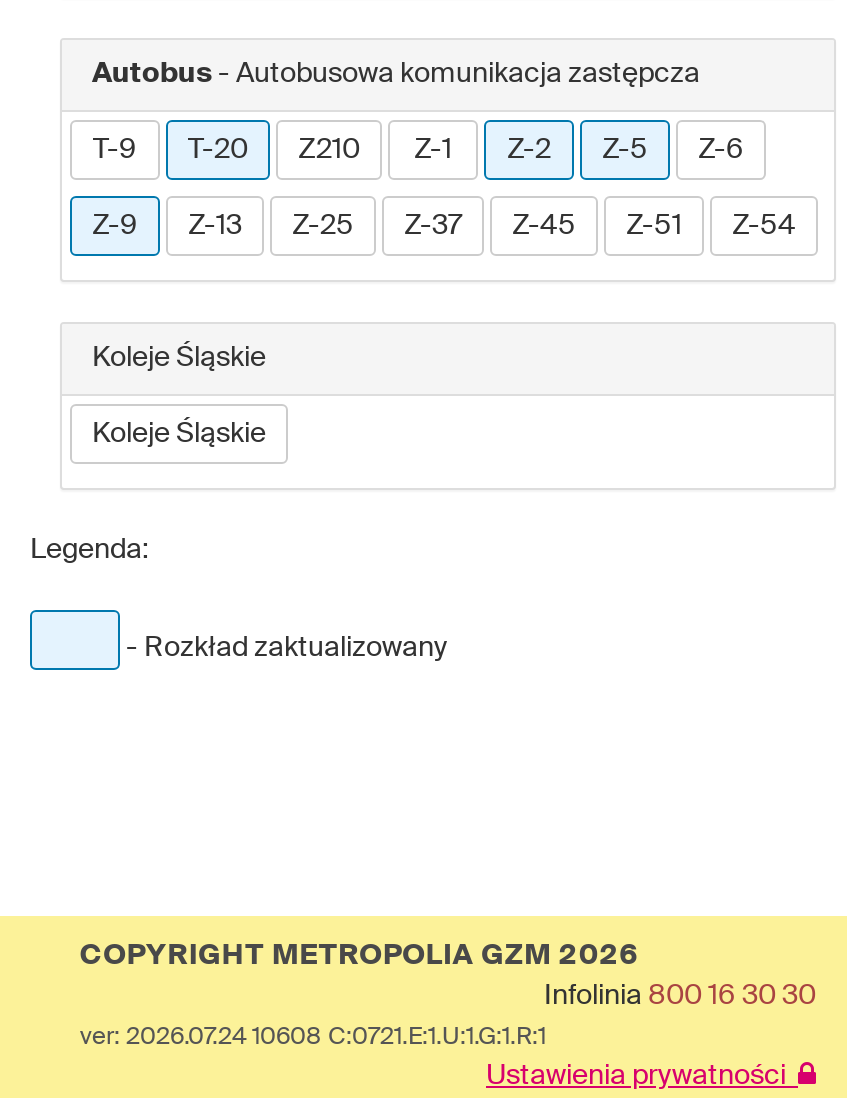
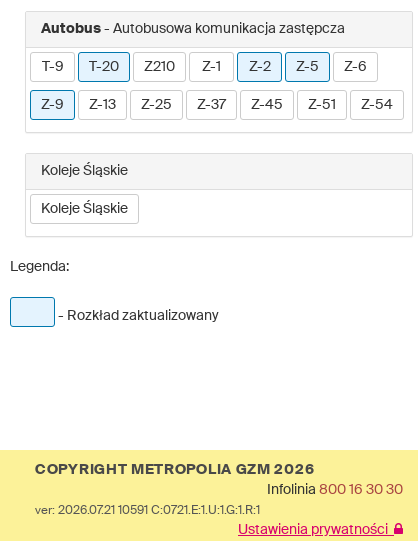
- ver: 2026.07.24 10608 C:0721.E:1.U:1.G:1.R:1
+ ver: 2026.07.21 10591 C:0721.E:1.U:1.G:1.R:1
